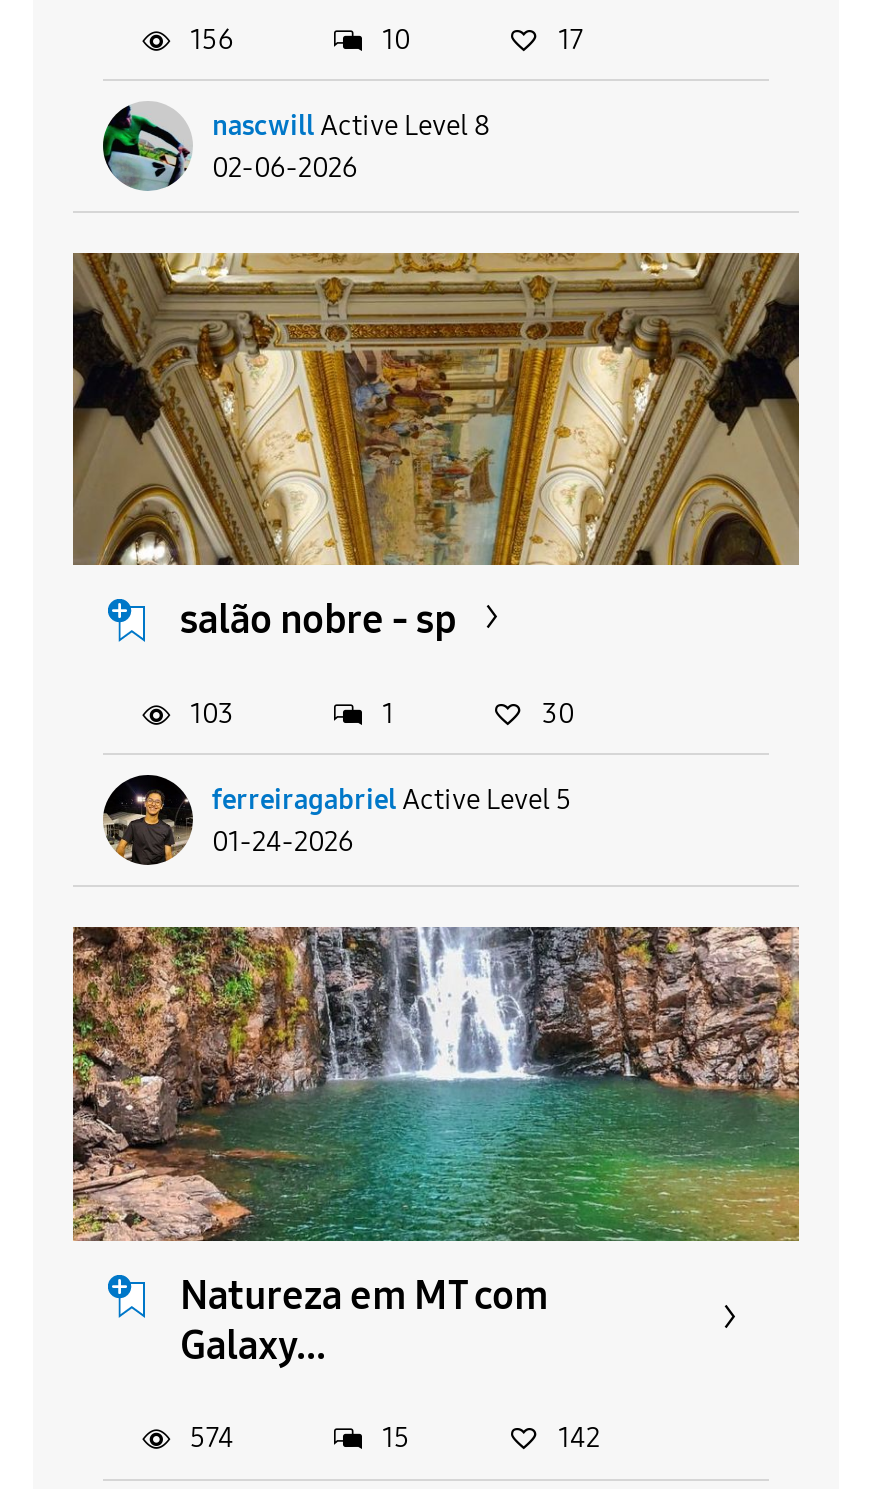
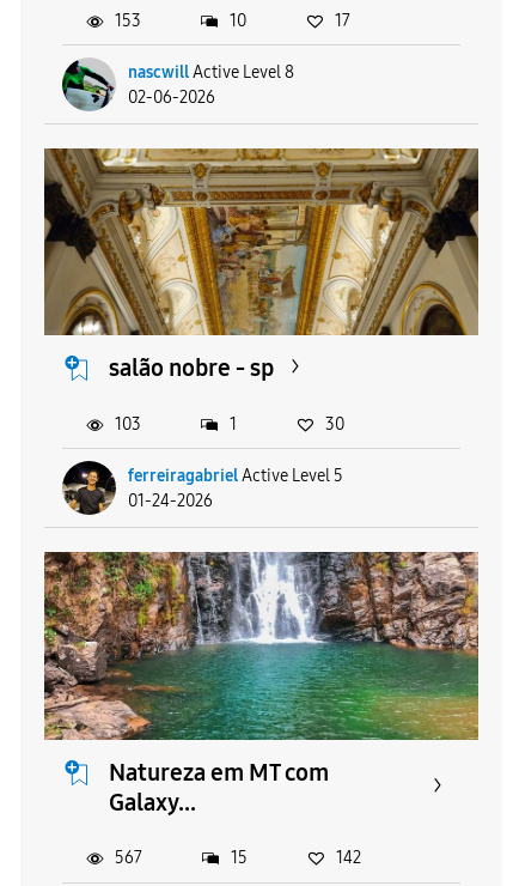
- 156
+ 153

- 574
+ 567
